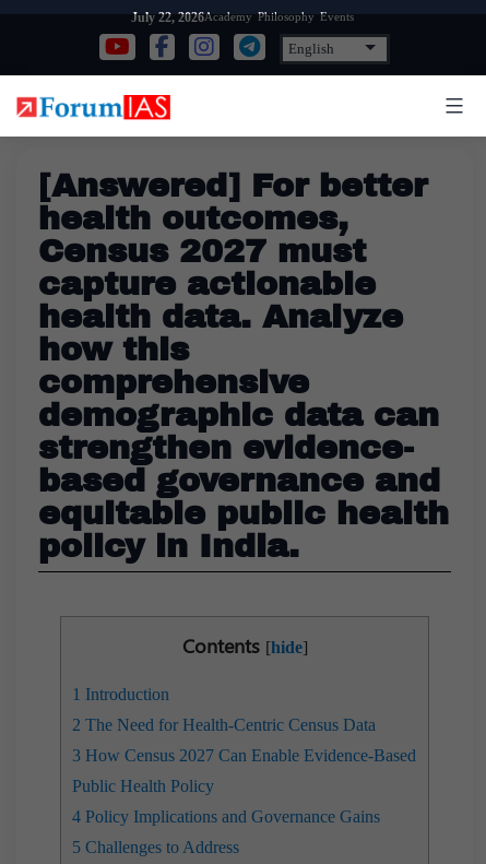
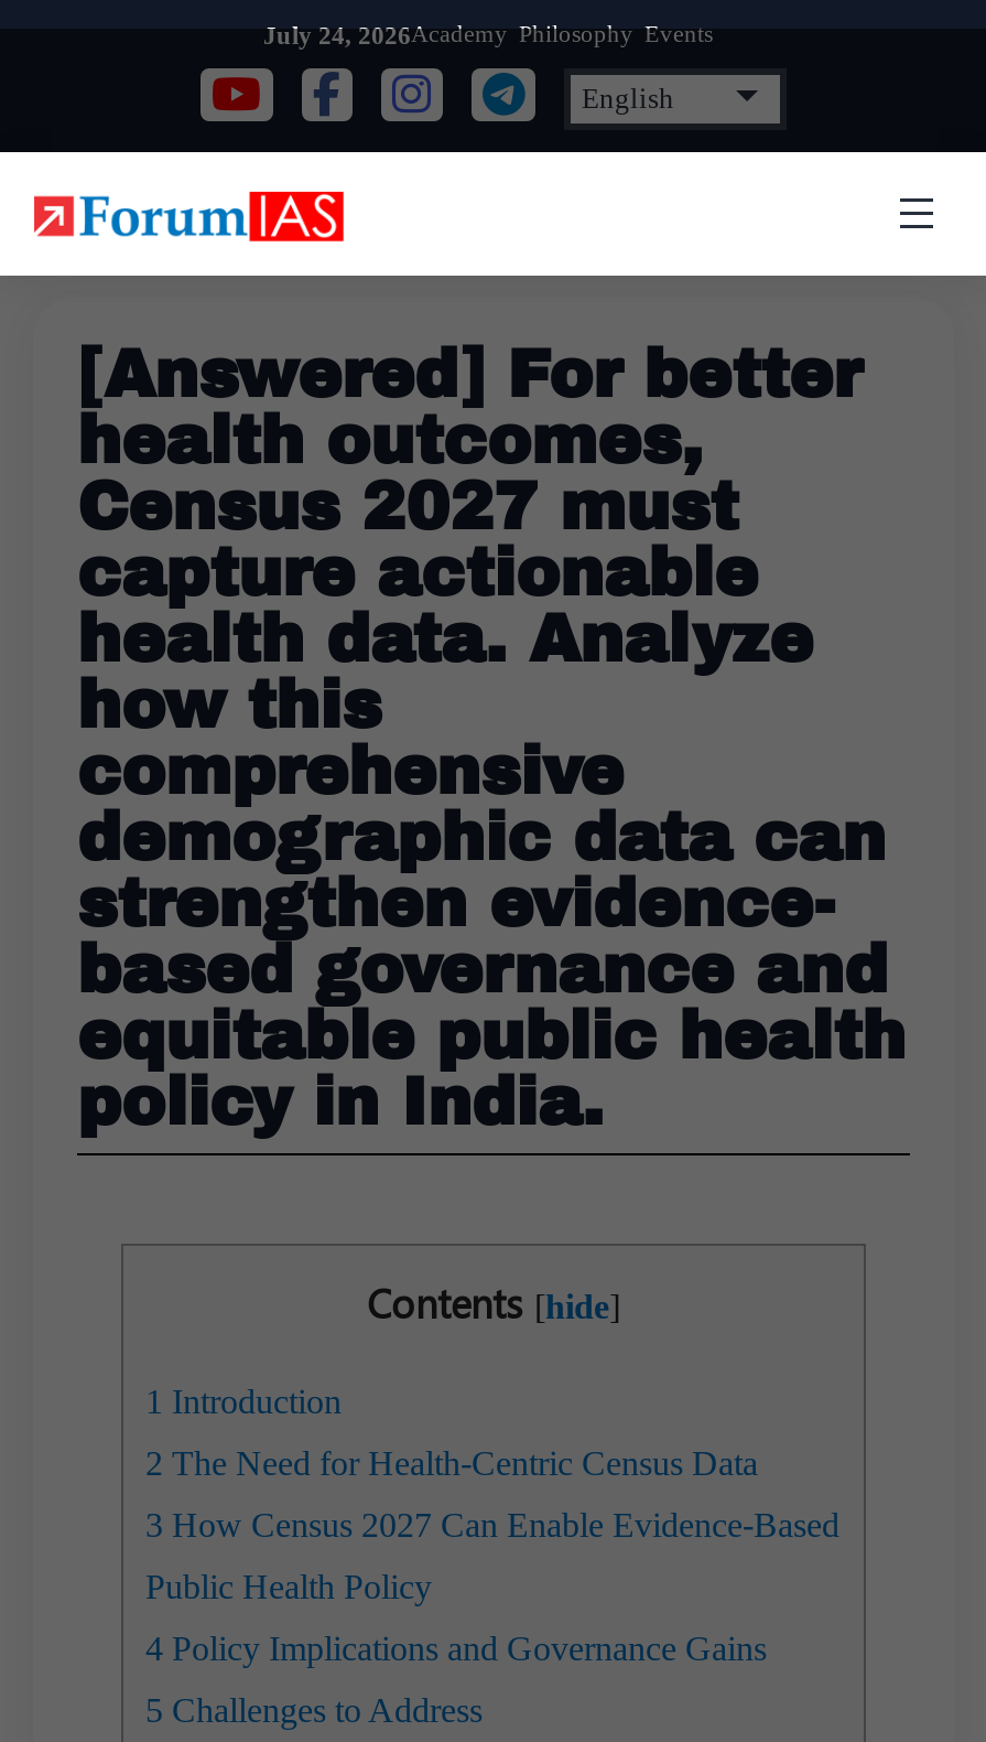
- July 22, 2026Academy Philosophy Events
+ July 24, 2026Academy Philosophy Events
